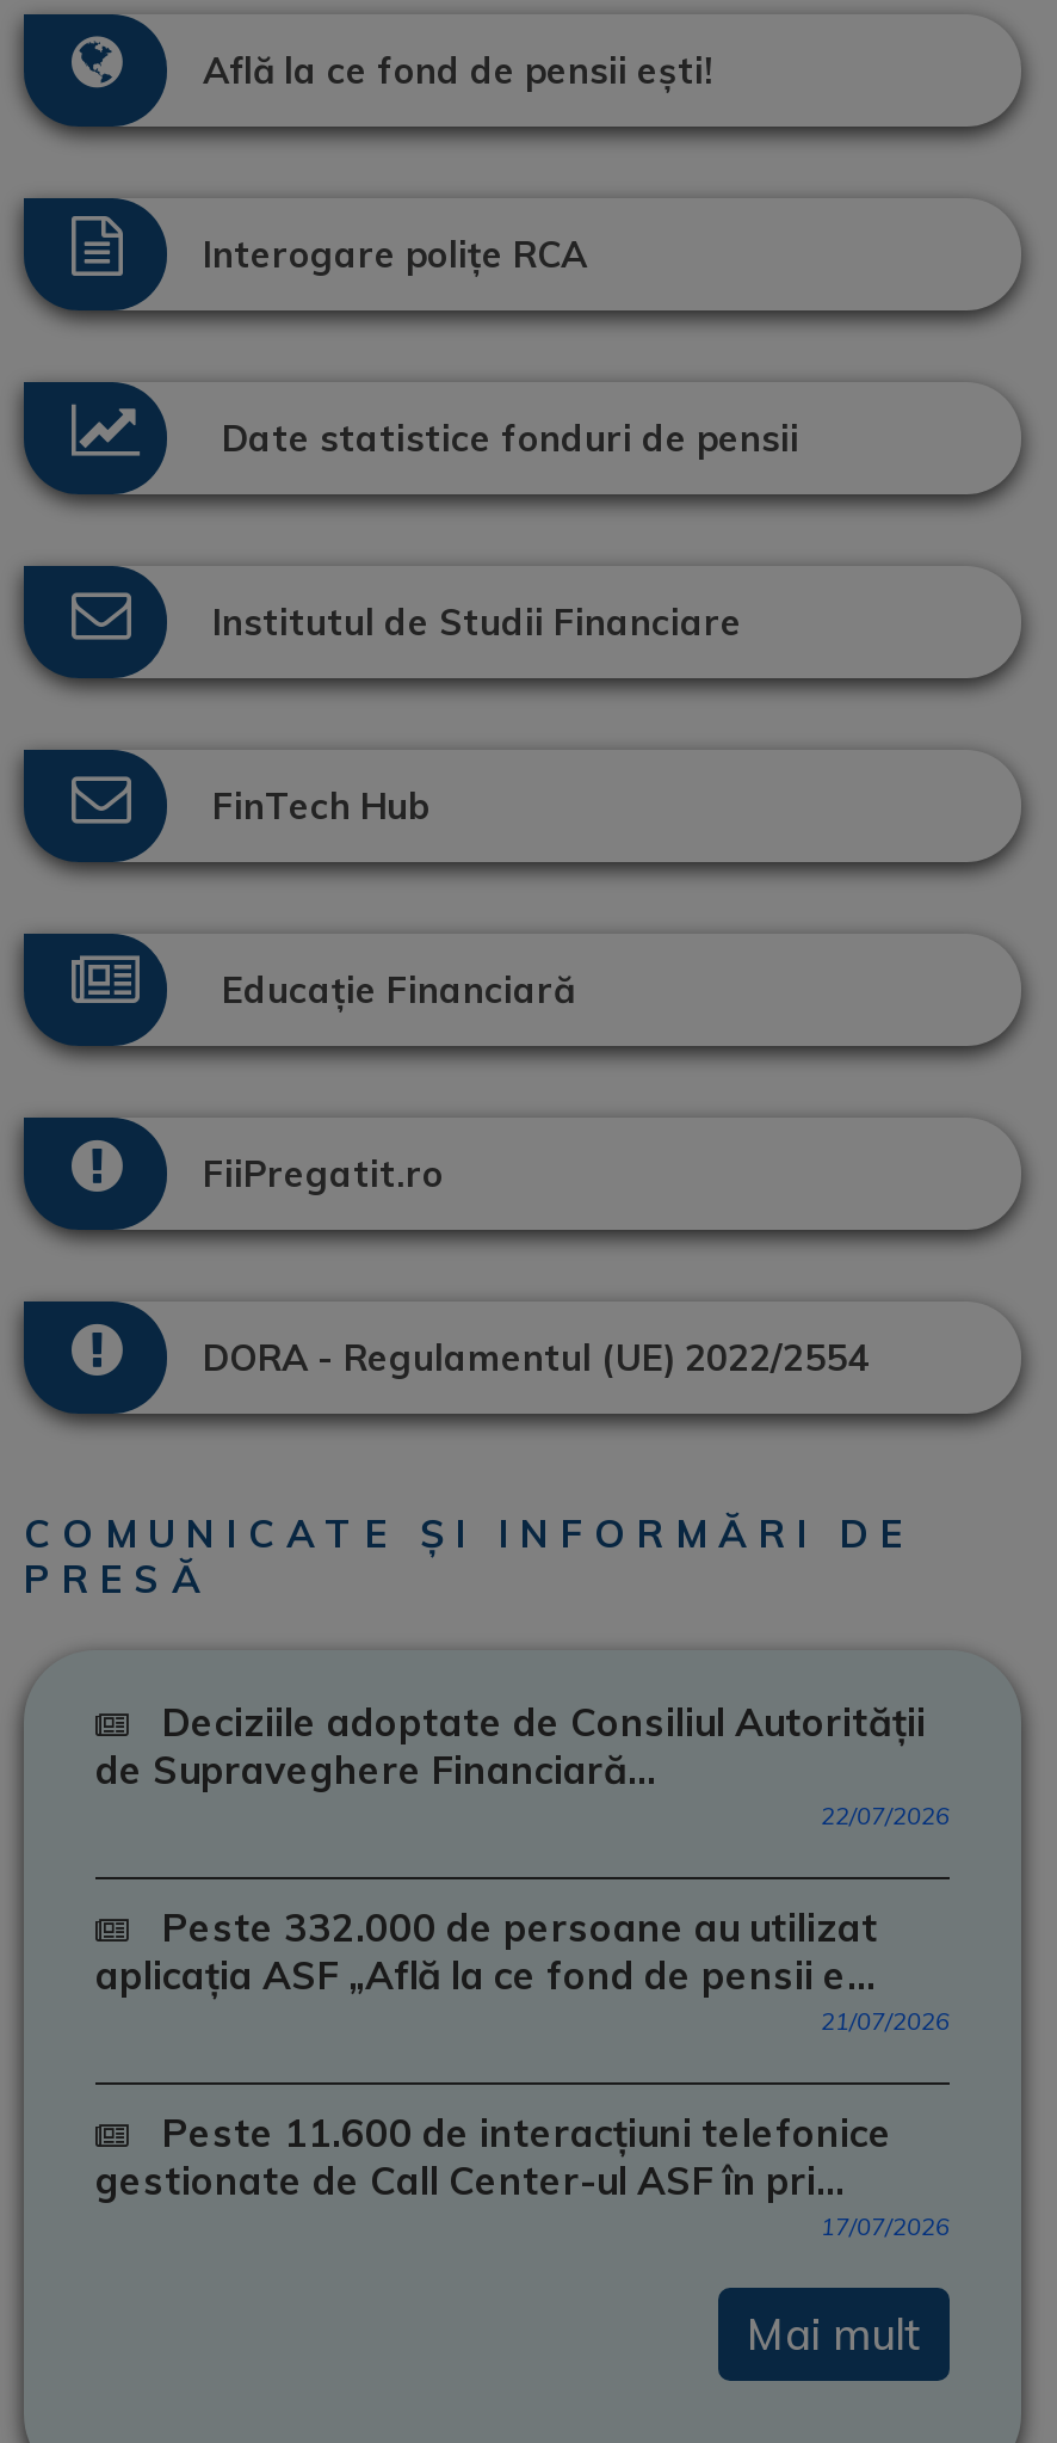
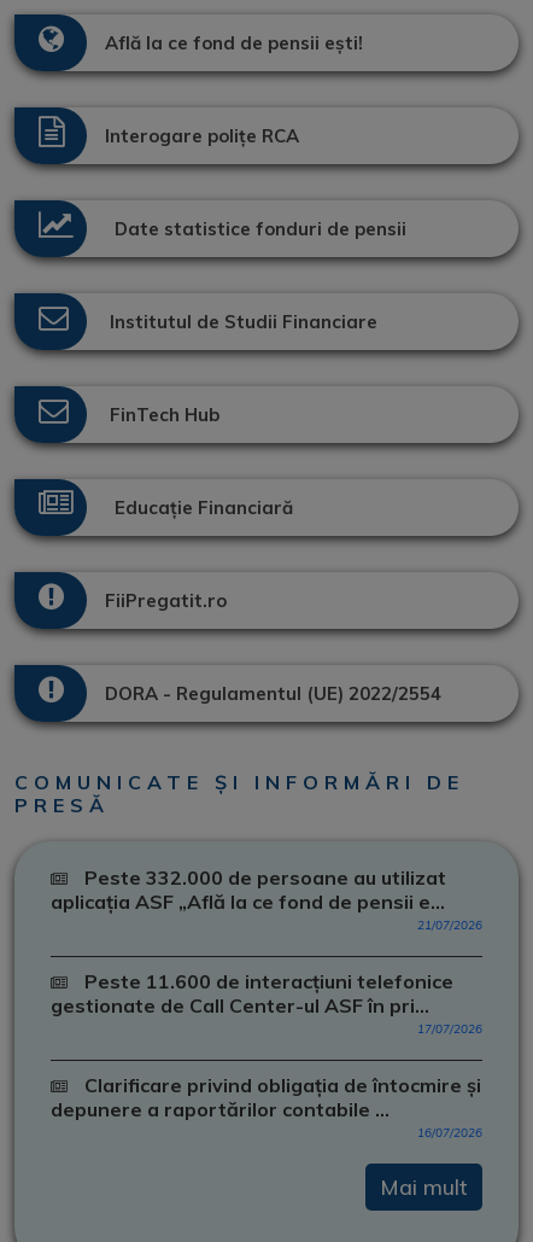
- Deciziile adoptate de Consiliul Autorității
- de Supraveghere Financiară...
- 22/07/2026

moved up: Peste 332.000 de persoane au utilizat | aplicația ASF „Află la ce fond de pensii e... | 21/07/2026 | Peste 11.600 de interacțiuni telefonice | gestionate de Call Center-ul ASF în pri... | 17/07/2026

+ Clarificare privind obligația de întocmire și
+ depunere a raportărilor contabile ...
+ 16/07/2026
